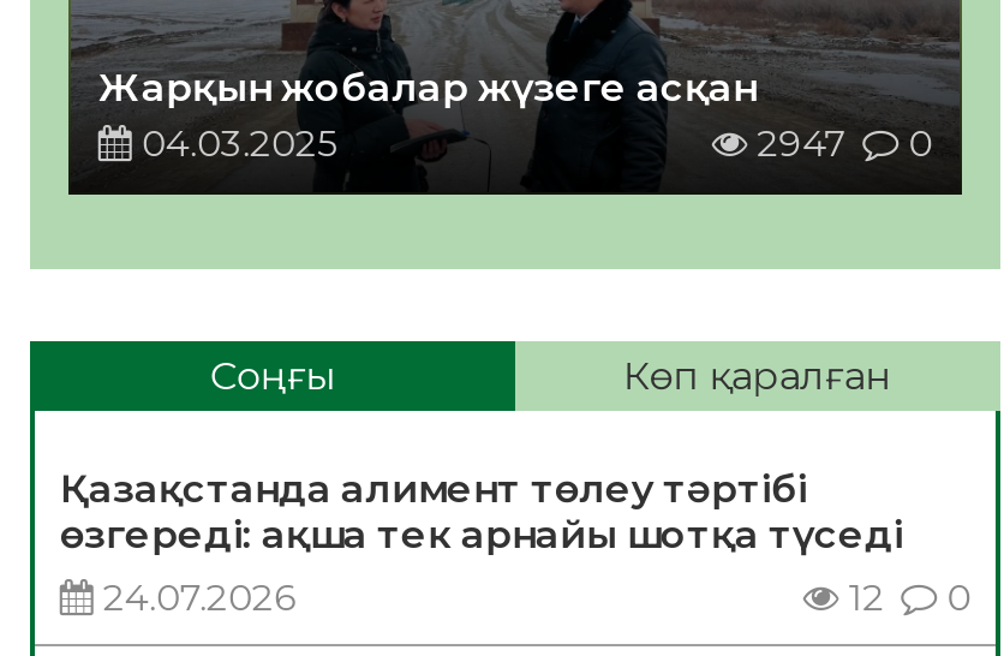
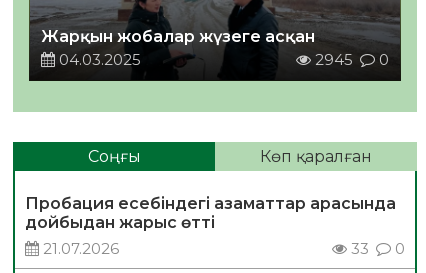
- 2947 0
+ 2945 0

- Қазақстанда алимент төлеу тәртібі
- өзгереді: ақша тек арнайы шотқа түседі
- 24.07.2026
- 12
+ Пробация есебіндегі азаматтар арасында
+ дойбыдан жарыс өтті
+ 21.07.2026
+ 33
